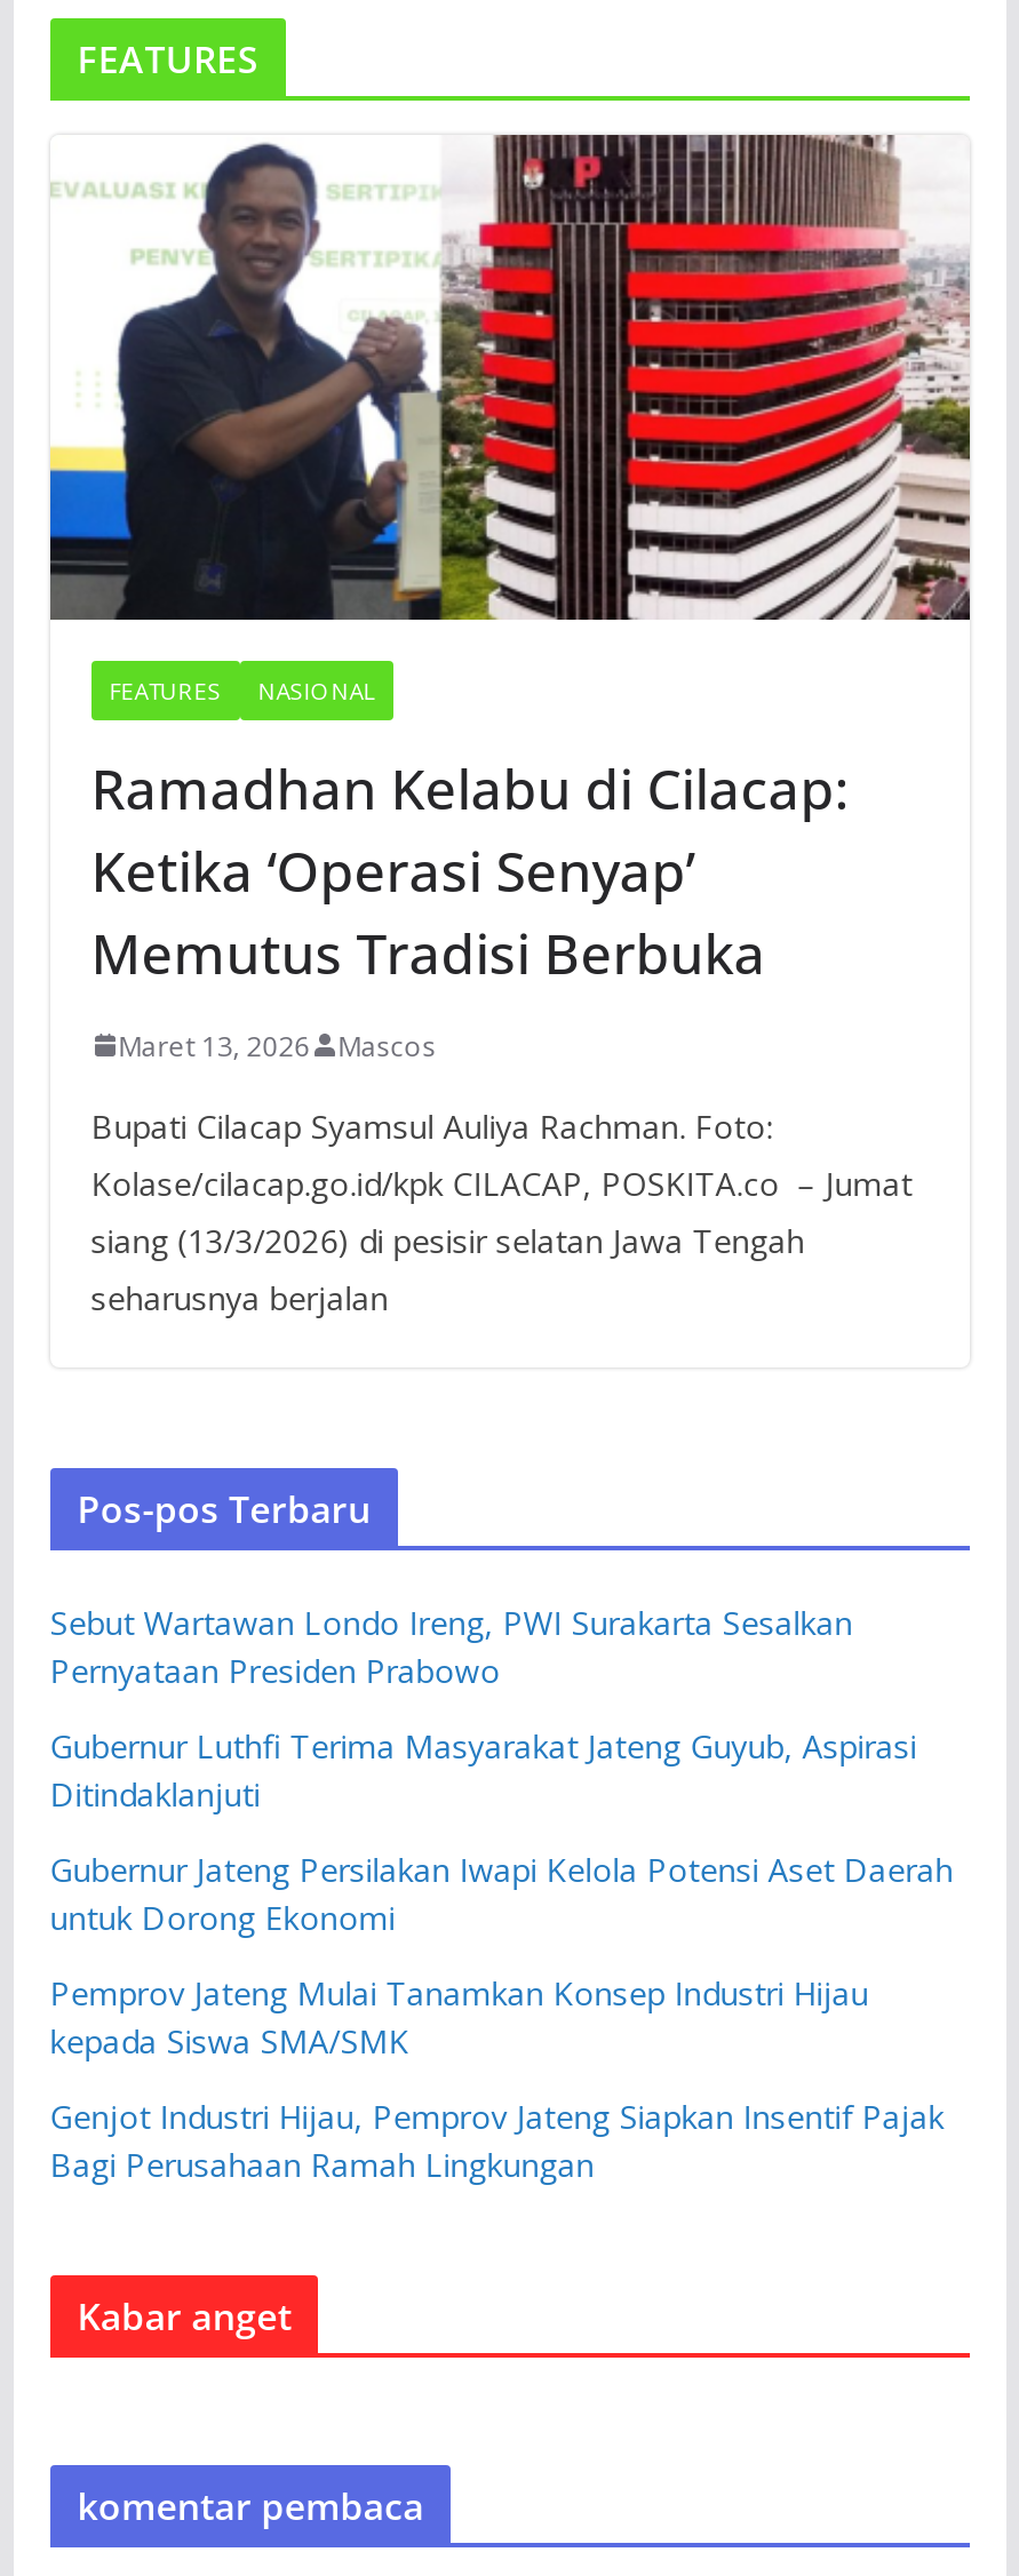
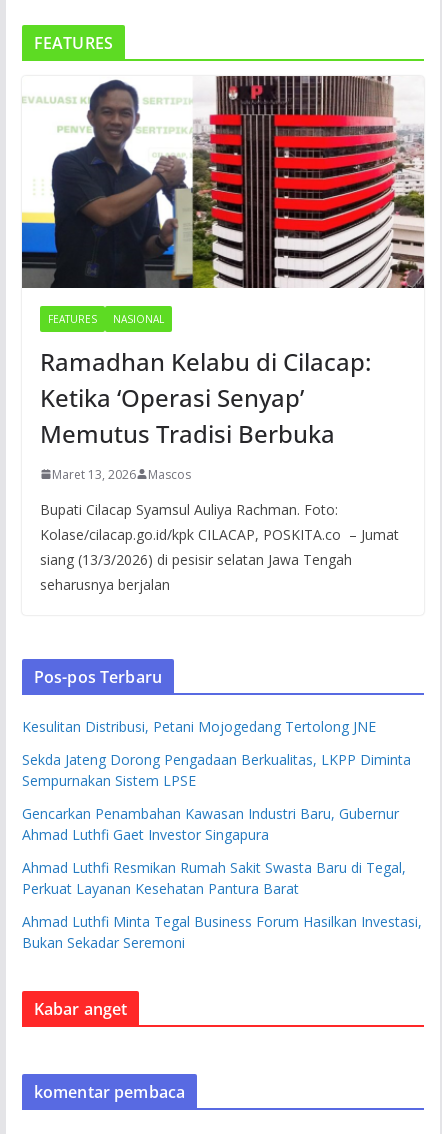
- Sebut Wartawan Londo Ireng, PWI Surakarta Sesalkan
- Pernyataan Presiden Prabowo
+ Kesulitan Distribusi, Petani Mojogedang Tertolong JNE

- Gubernur Luthfi Terima Masyarakat Jateng Guyub, Aspirasi
- Ditindaklanjuti
+ Sekda Jateng Dorong Pengadaan Berkualitas, LKPP Diminta
+ Sempurnakan Sistem LPSE

- Gubernur Jateng Persilakan Iwapi Kelola Potensi Aset Daerah
- untuk Dorong Ekonomi
+ Gencarkan Penambahan Kawasan Industri Baru, Gubernur
+ Ahmad Luthfi Gaet Investor Singapura

- Pemprov Jateng Mulai Tanamkan Konsep Industri Hijau
- kepada Siswa SMA/SMK
+ Ahmad Luthfi Resmikan Rumah Sakit Swasta Baru di Tegal,
+ Perkuat Layanan Kesehatan Pantura Barat

- Genjot Industri Hijau, Pemprov Jateng Siapkan Insentif Pajak
- Bagi Perusahaan Ramah Lingkungan
+ Ahmad Luthfi Minta Tegal Business Forum Hasilkan Investasi,
+ Bukan Sekadar Seremoni
